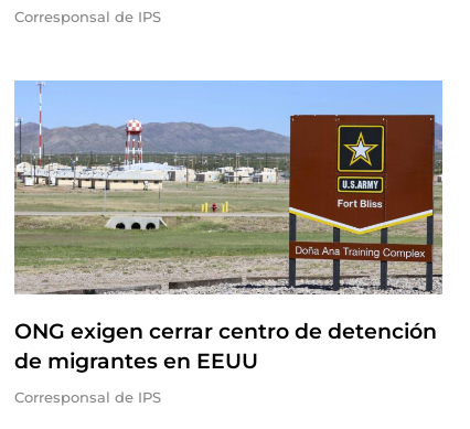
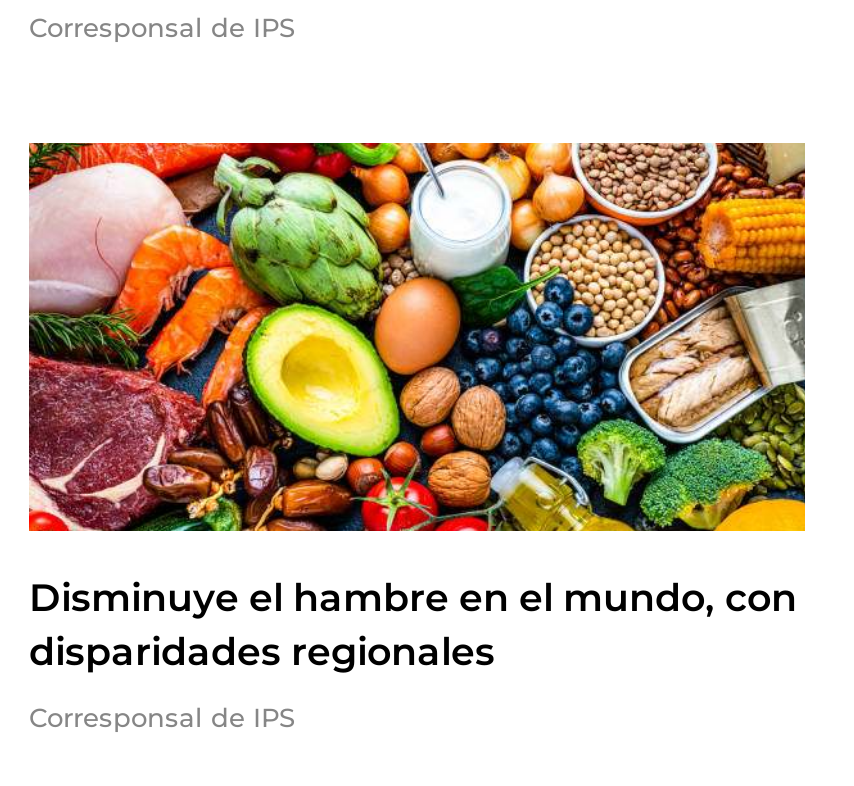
- [image]
- ONG exigen cerrar centro de detención
- de migrantes en EEUU
+ [image]
+ Disminuye el hambre en el mundo, con
+ disparidades regionales
